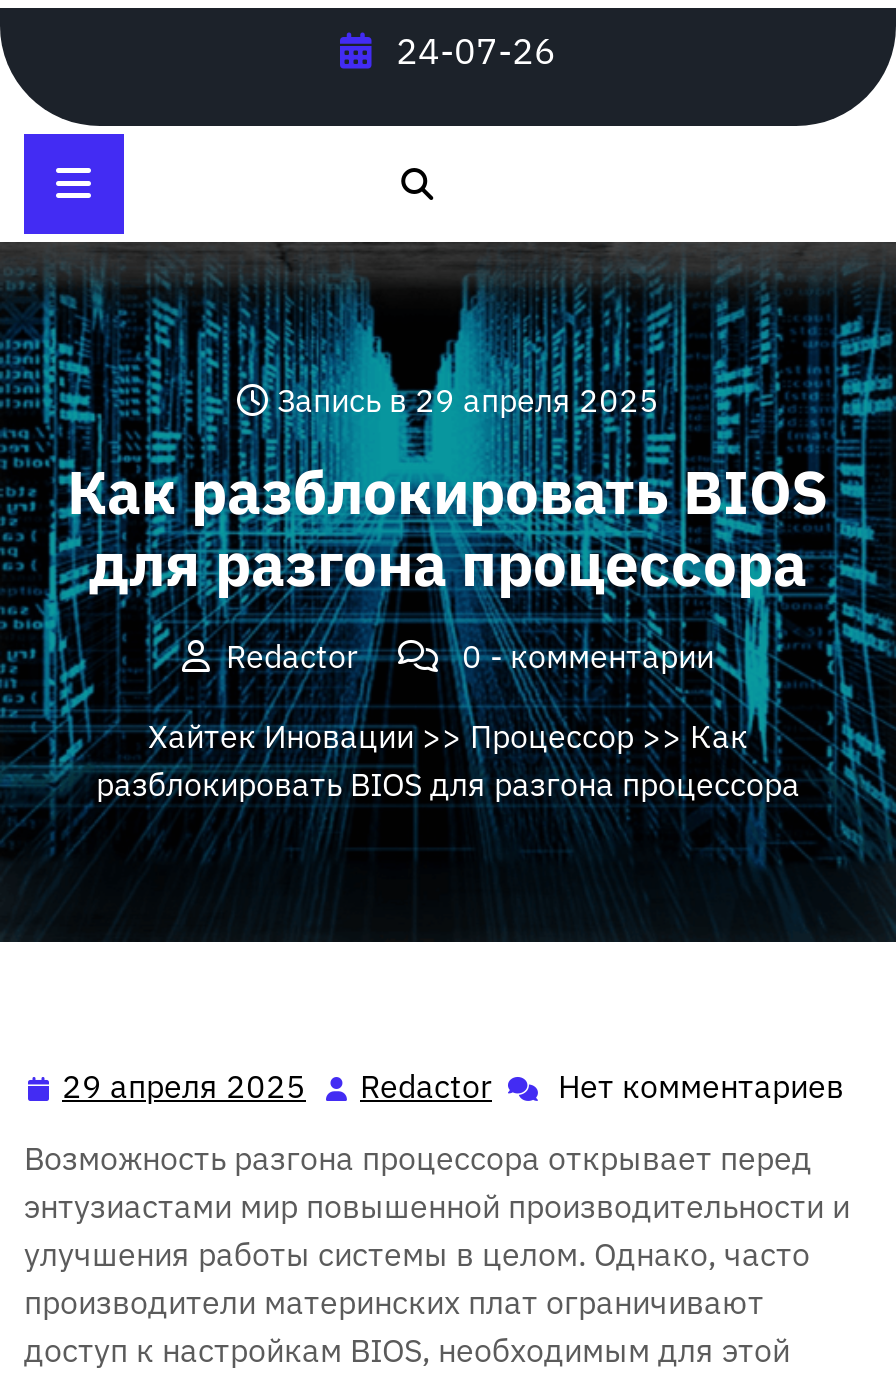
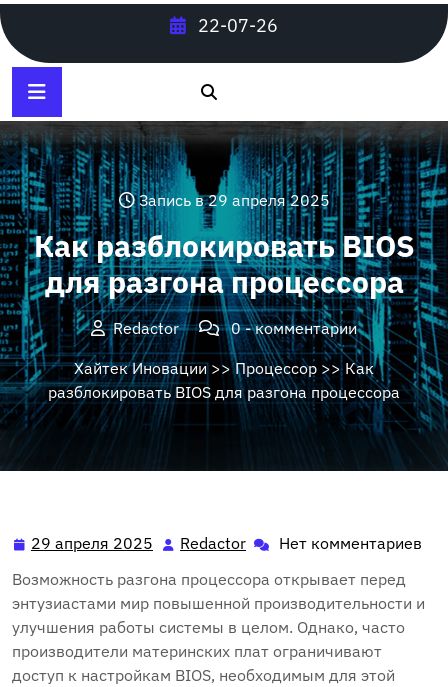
- 24-07-26
+ 22-07-26
